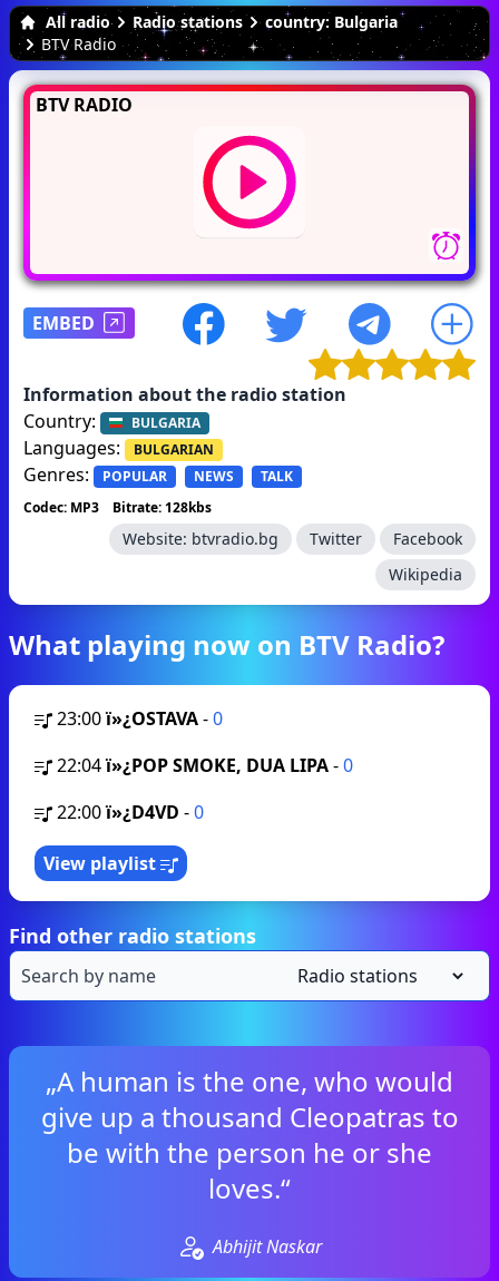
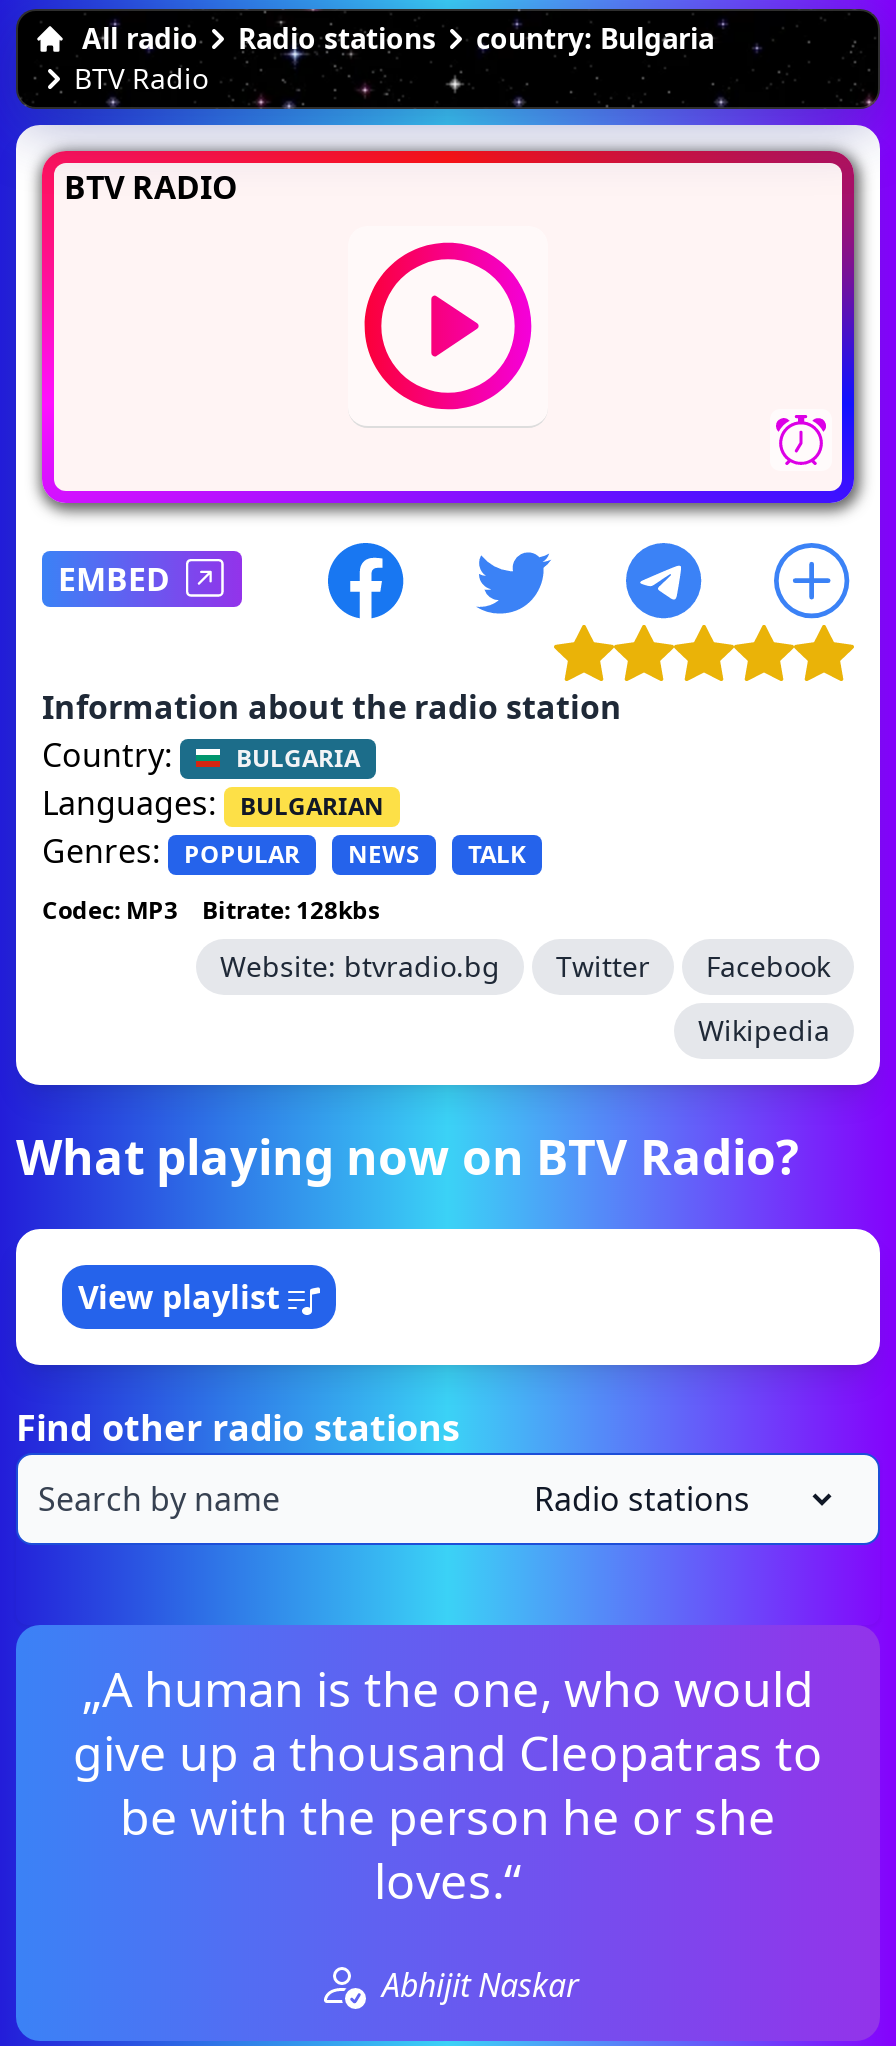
- 23:00 ï»¿OSTAVA - 0
- 22:04 ï»¿POP SMOKE, DUA LIPA - 0
- 22:00 ï»¿D4VD - 0
